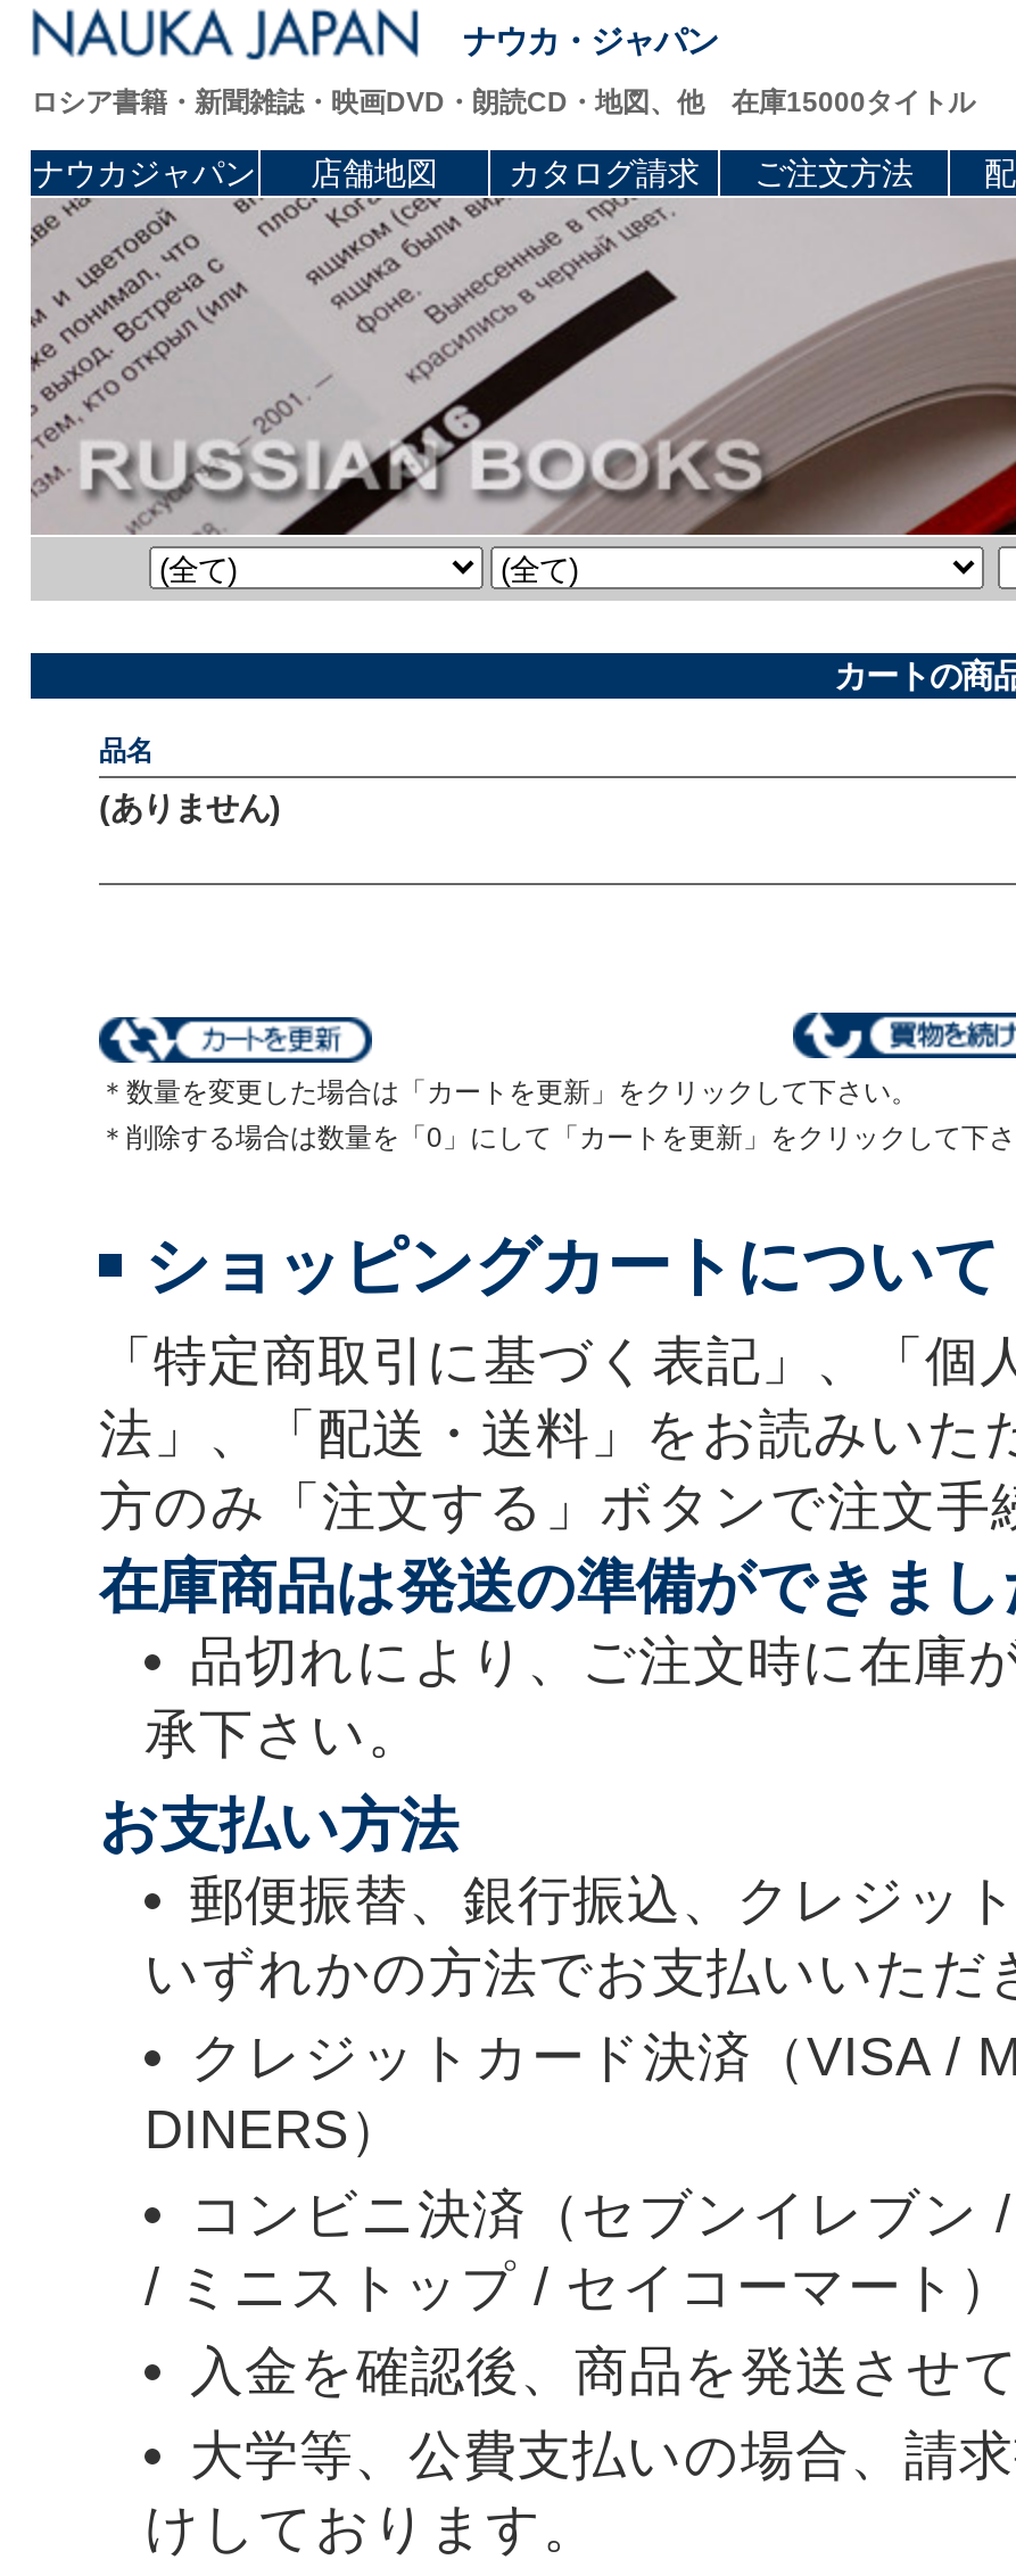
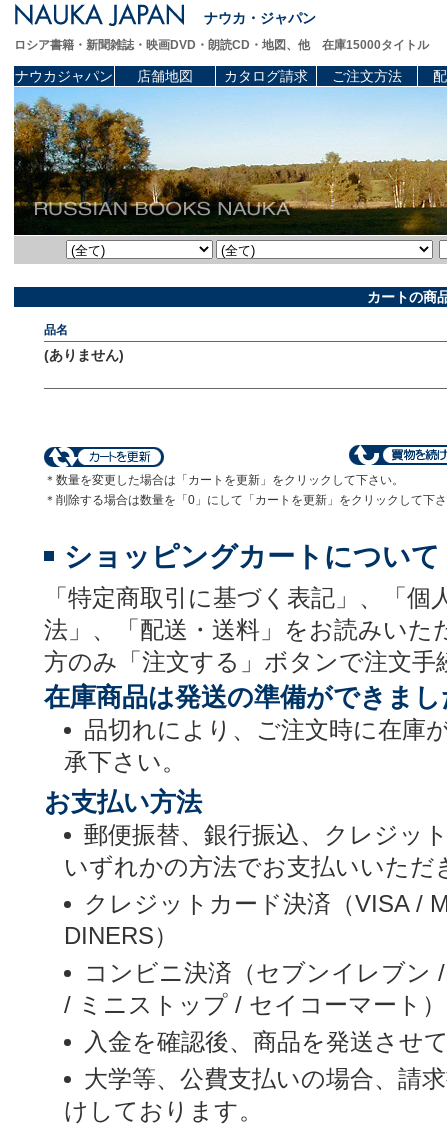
- [image]
+ [image]
